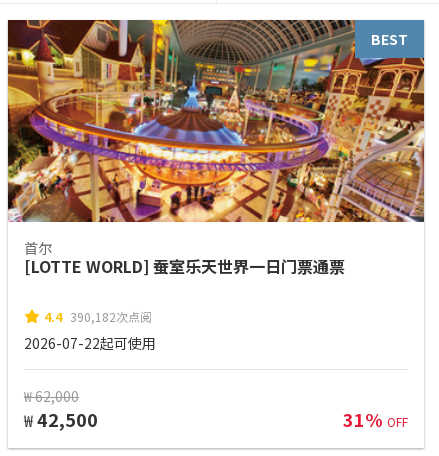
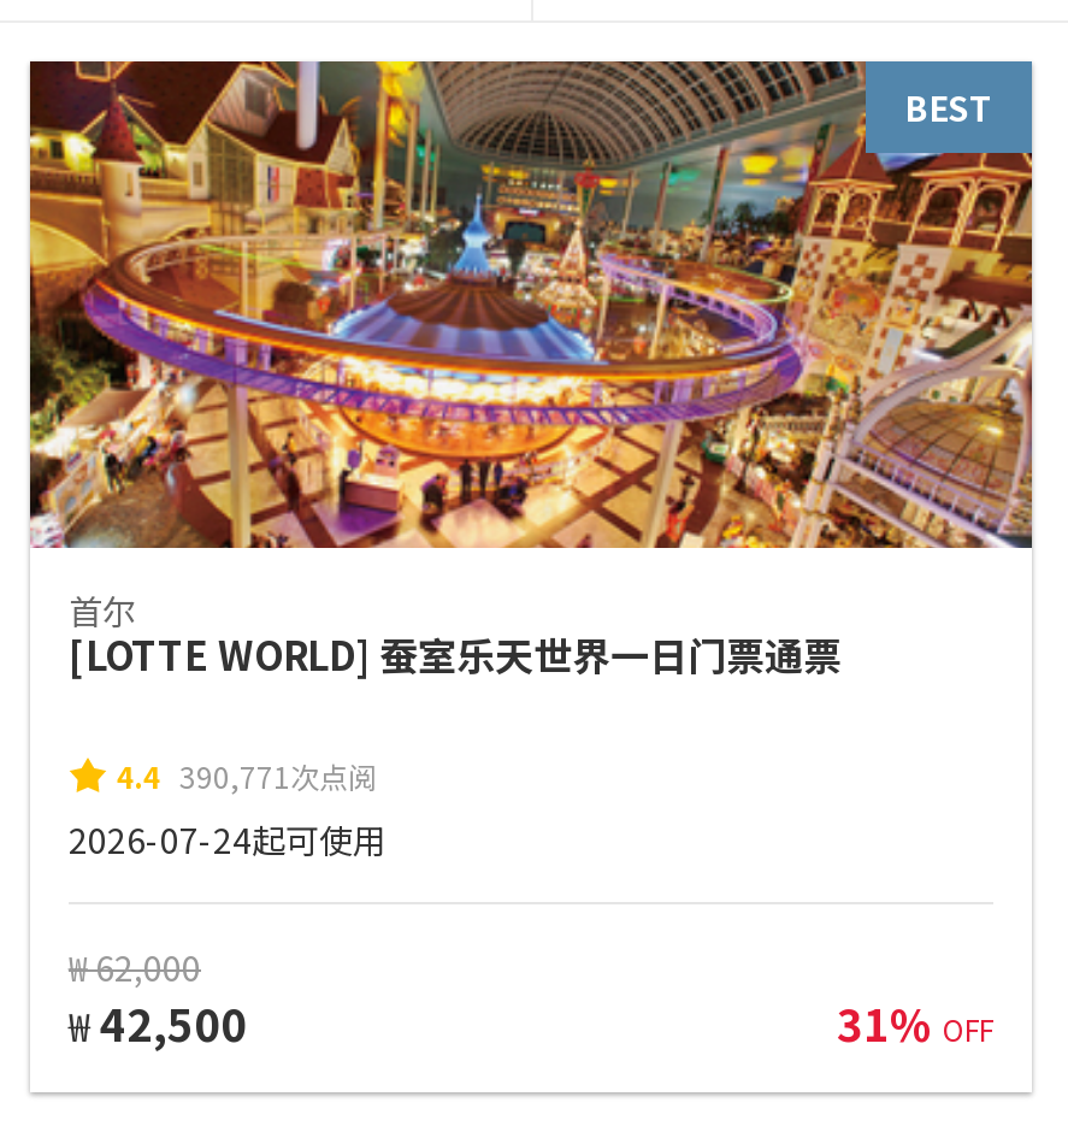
- 4.4 390,182次点阅
+ 4.4 390,771次点阅

- 2026-07-22起可使用
+ 2026-07-24起可使用
